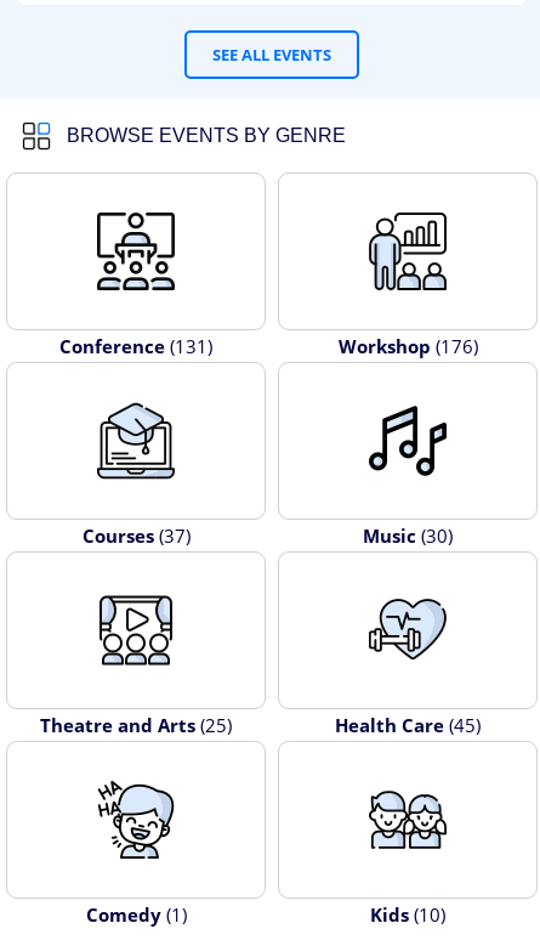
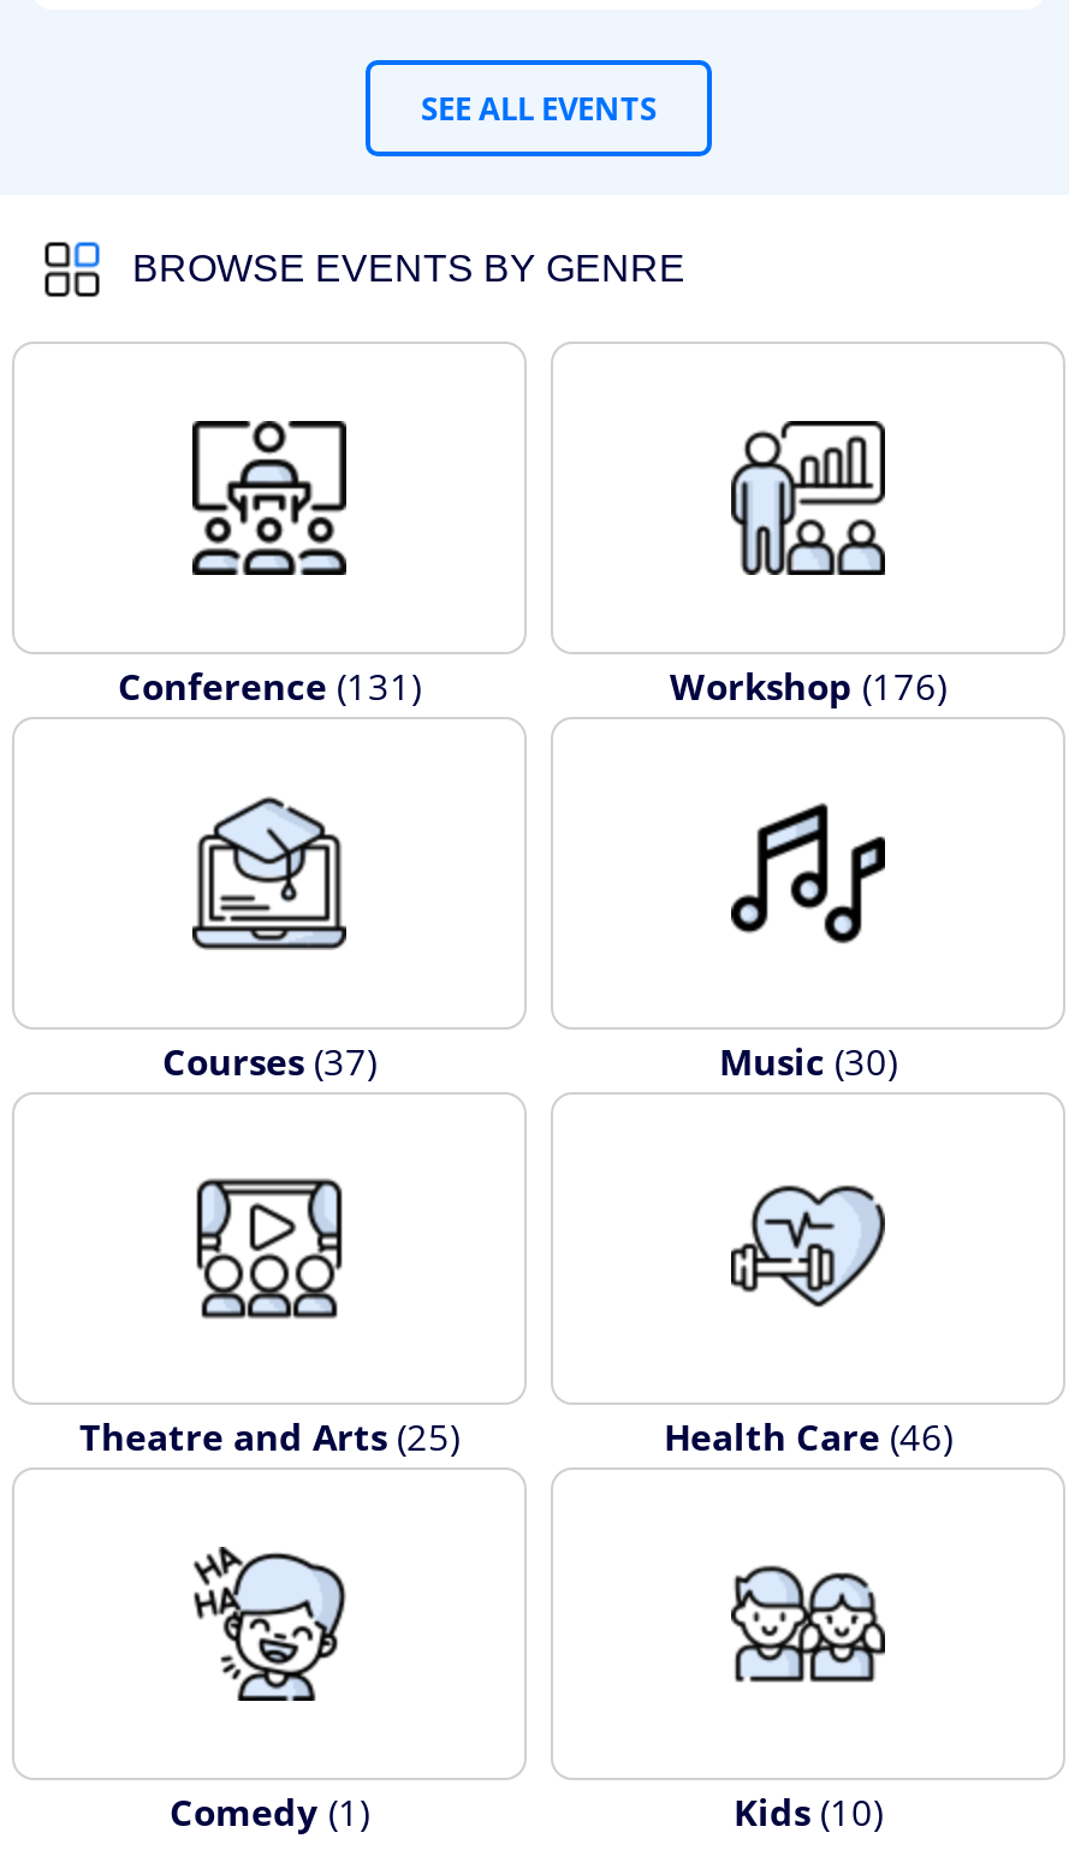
- Health Care (45)
+ Health Care (46)
